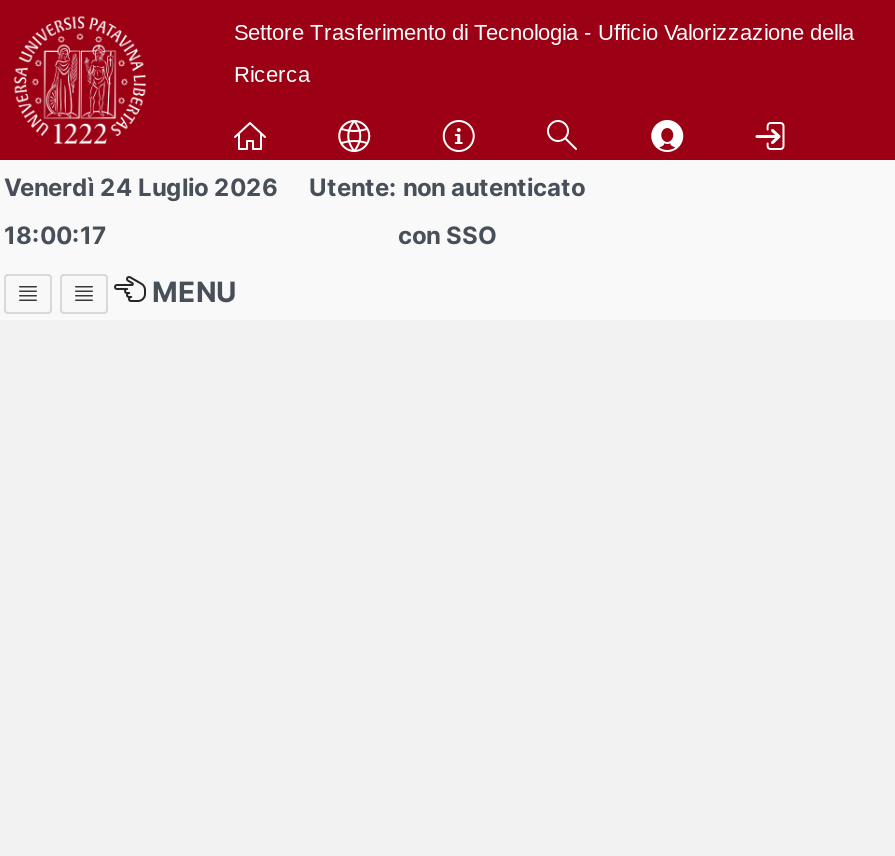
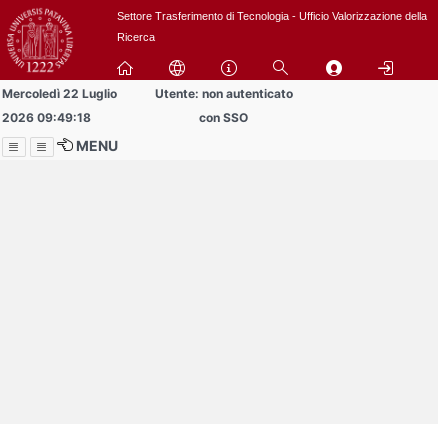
- Venerdì 24 Luglio 2026
+ Mercoledì 22 Luglio

- 18:00:17
+ 2026 09:49:18
